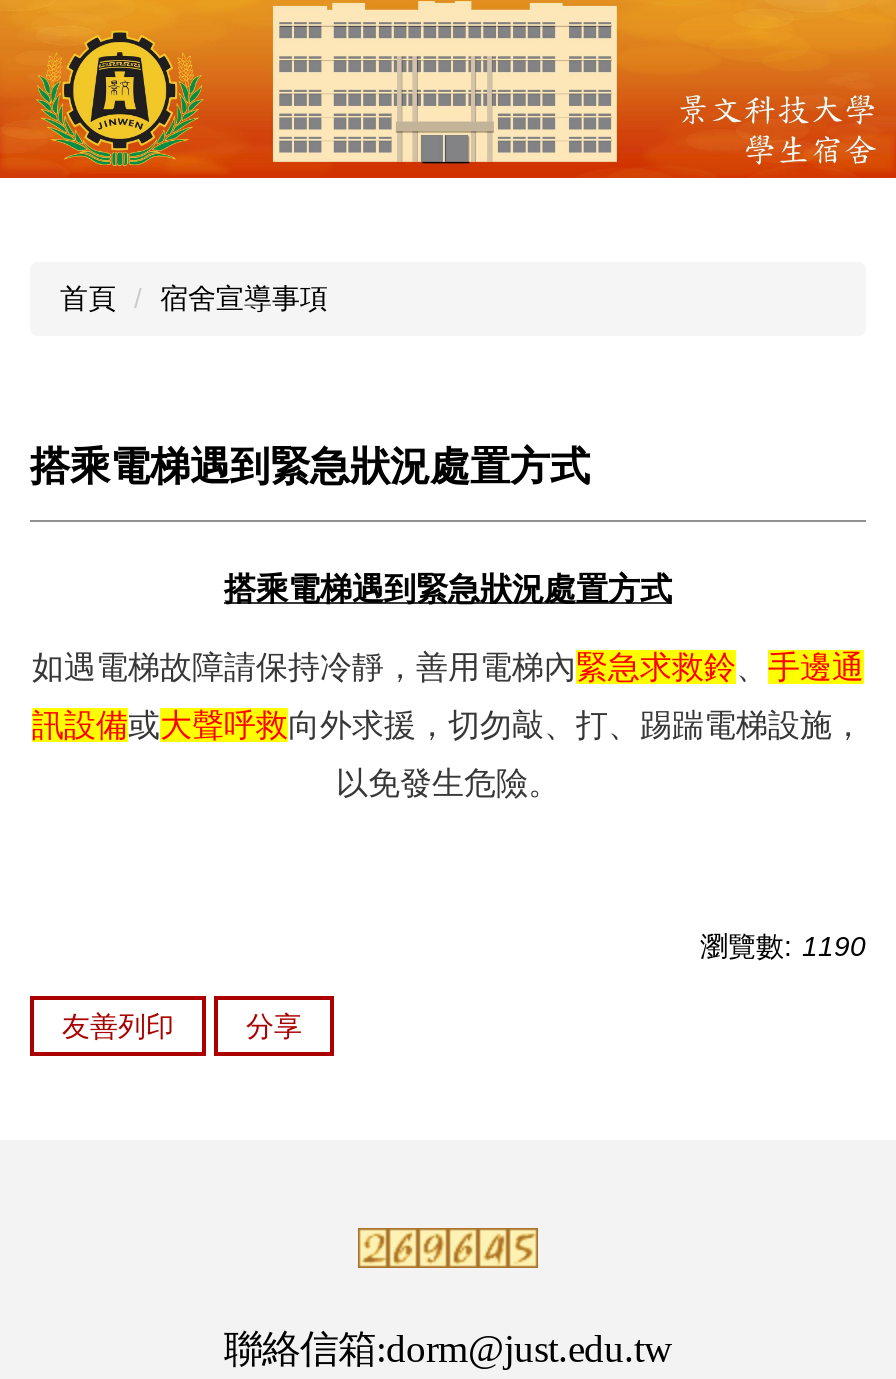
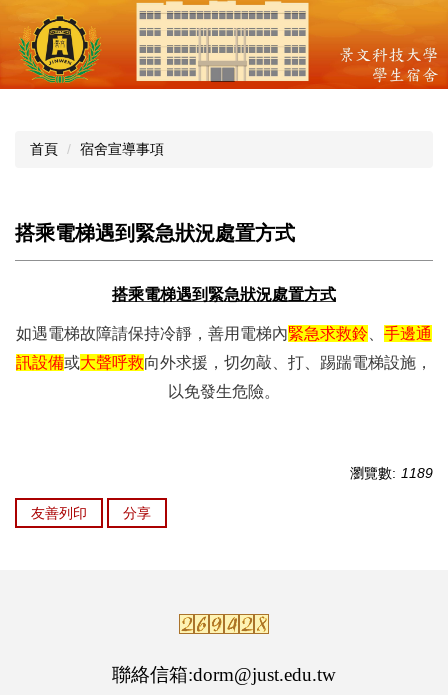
- 瀏覽數: 1190
+ 瀏覽數: 1189
